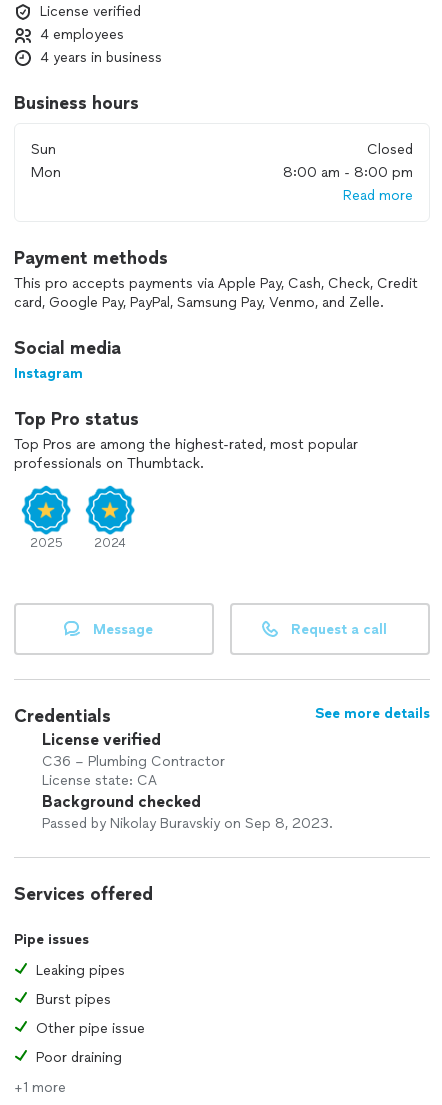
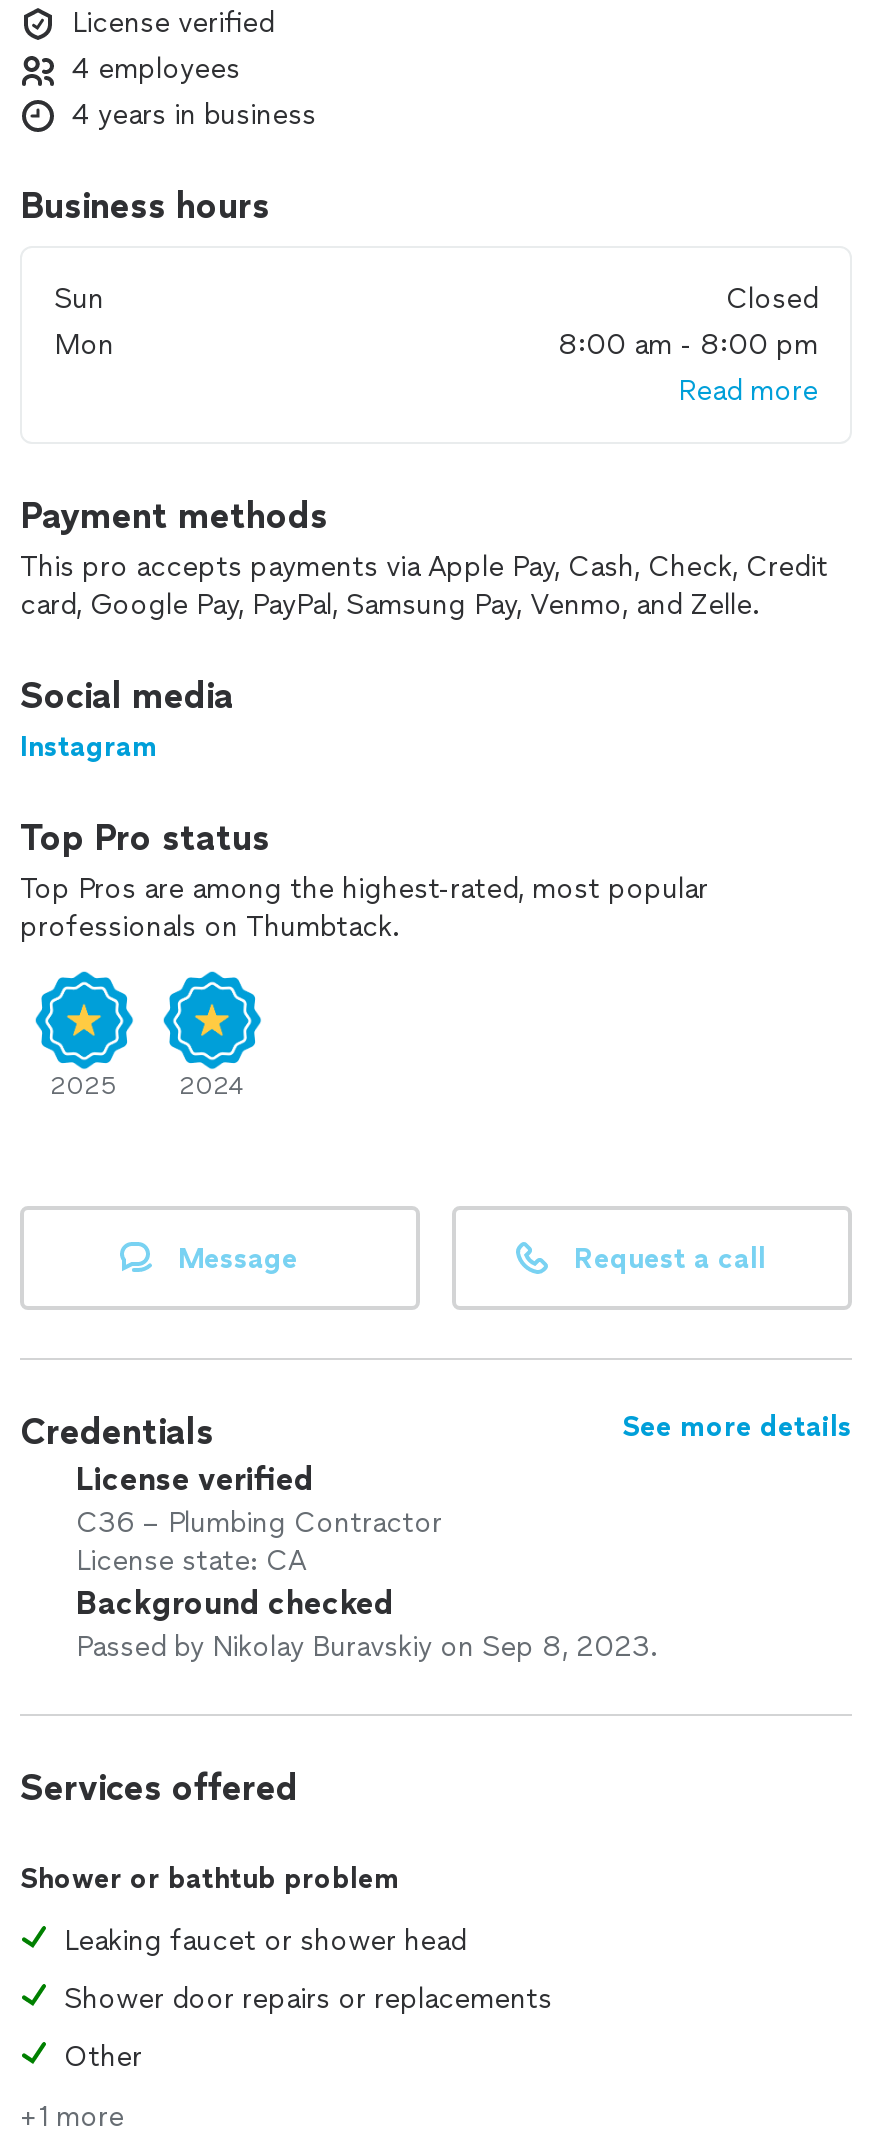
- Pipe issues
- Leaking pipes
- Burst pipes
- Other pipe issue
- Poor draining
+ Shower or bathtub problem
+ Leaking faucet or shower head
+ Shower door repairs or replacements
+ Other
